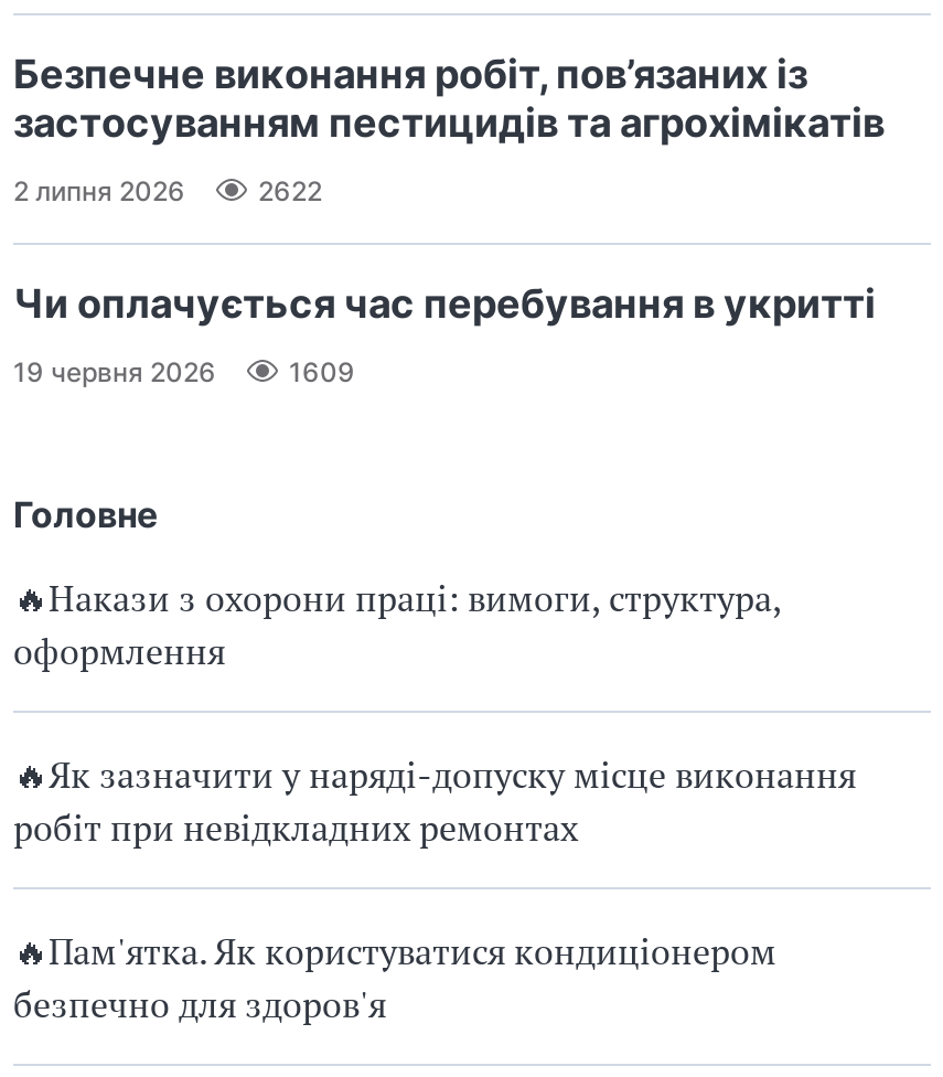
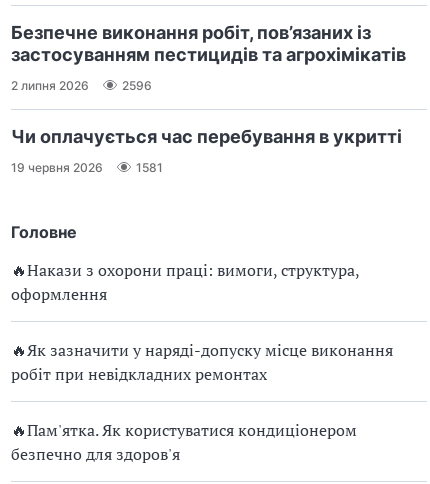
- 2622
+ 2596

- 1609
+ 1581
